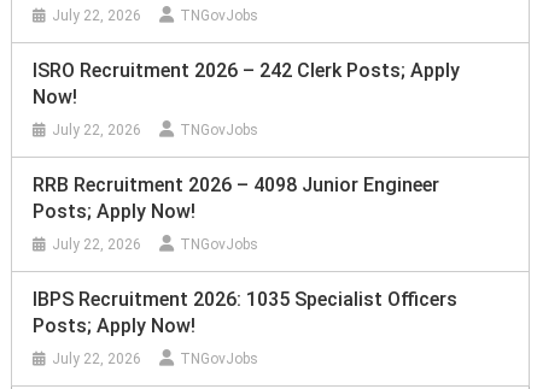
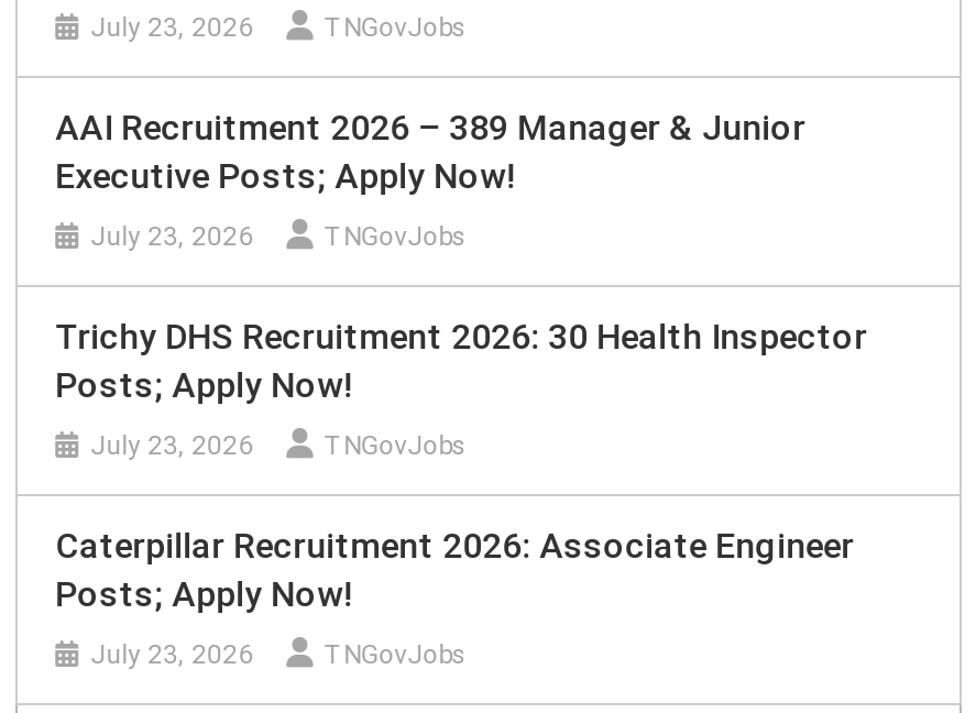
- July 22, 2026
+ July 23, 2026

- ISRO Recruitment 2026 – 242 Clerk Posts; Apply
- Now!
+ AAI Recruitment 2026 – 389 Manager & Junior
+ Executive Posts; Apply Now!

- July 22, 2026
+ July 23, 2026

- RRB Recruitment 2026 – 4098 Junior Engineer
+ Trichy DHS Recruitment 2026: 30 Health Inspector

- July 22, 2026
+ July 23, 2026

- IBPS Recruitment 2026: 1035 Specialist Officers
+ Caterpillar Recruitment 2026: Associate Engineer

- July 22, 2026
+ July 23, 2026
